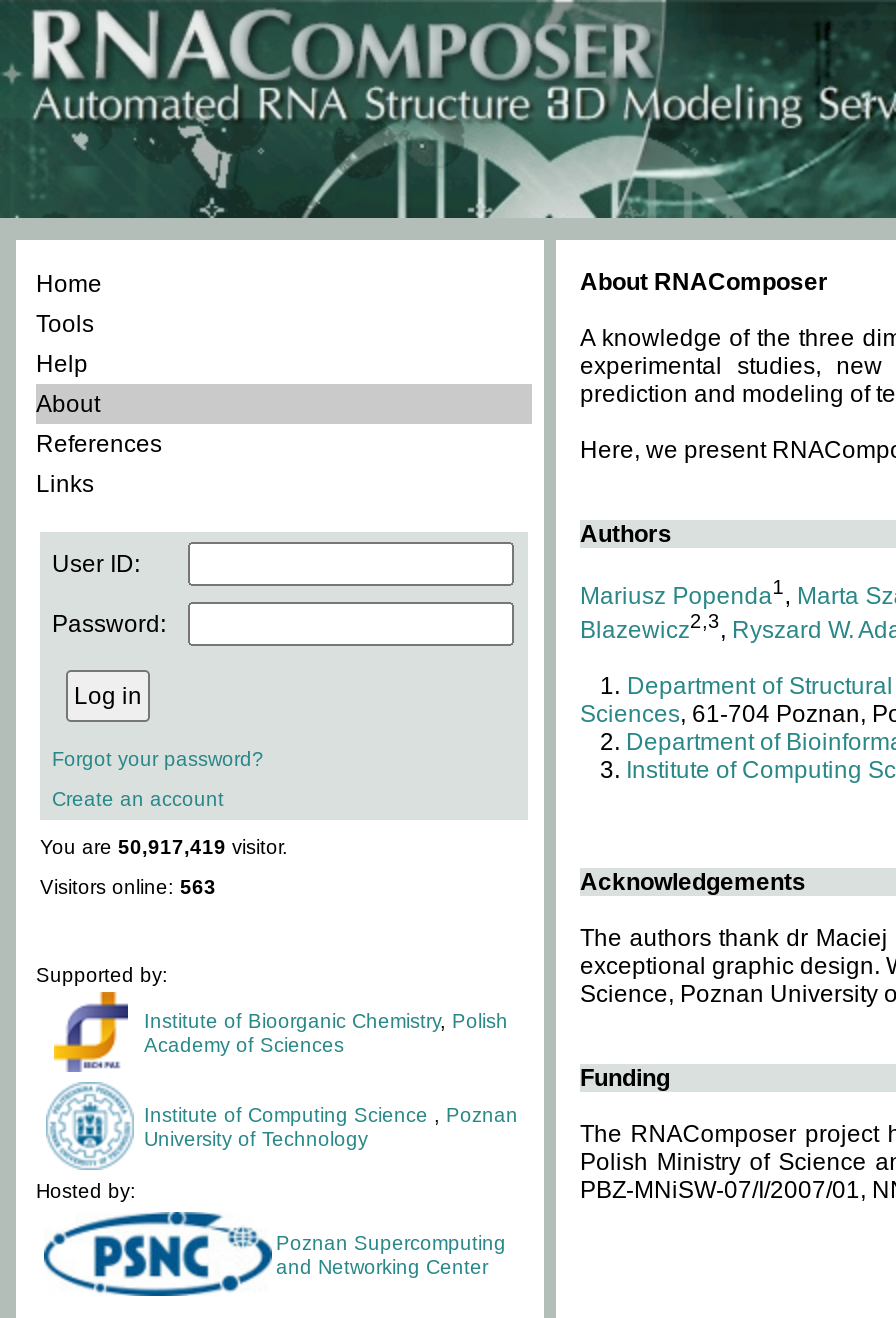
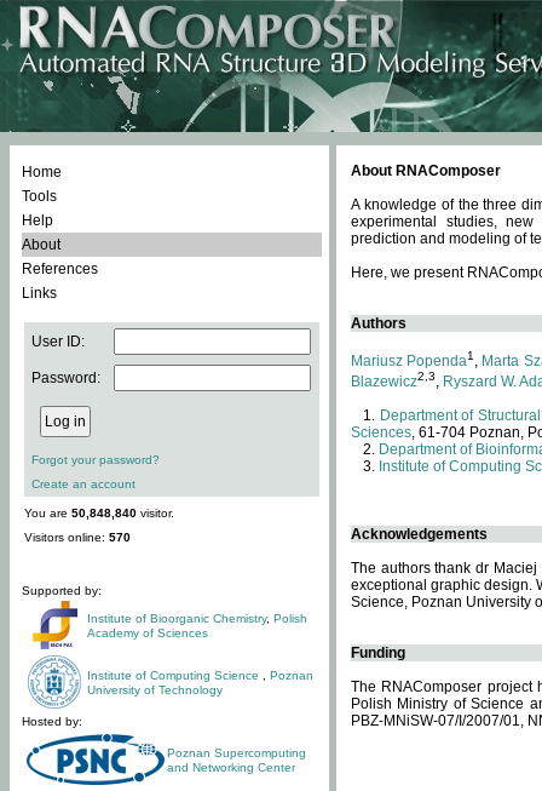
- You are 50,917,419 visitor.
+ You are 50,848,840 visitor.

- Visitors online: 563
+ Visitors online: 570
